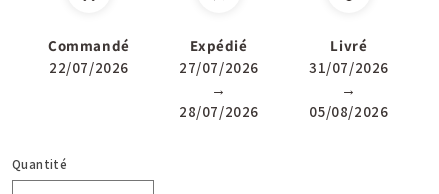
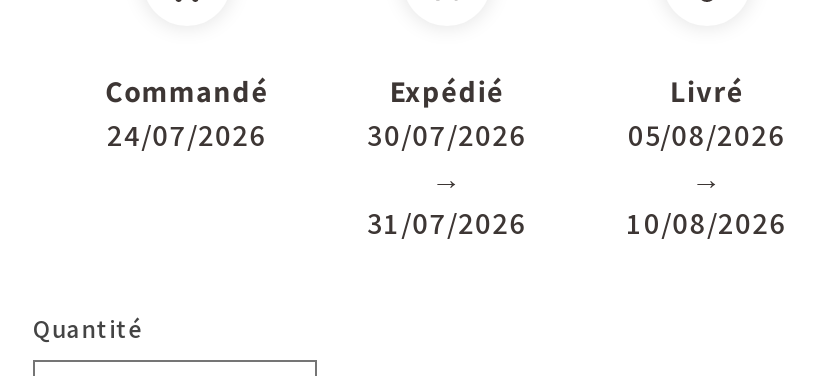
- 22/07/2026
+ 24/07/2026

- 27/07/2026
+ 30/07/2026

- 31/07/2026
+ 05/08/2026

- 28/07/2026
+ 31/07/2026

- 05/08/2026
+ 10/08/2026
